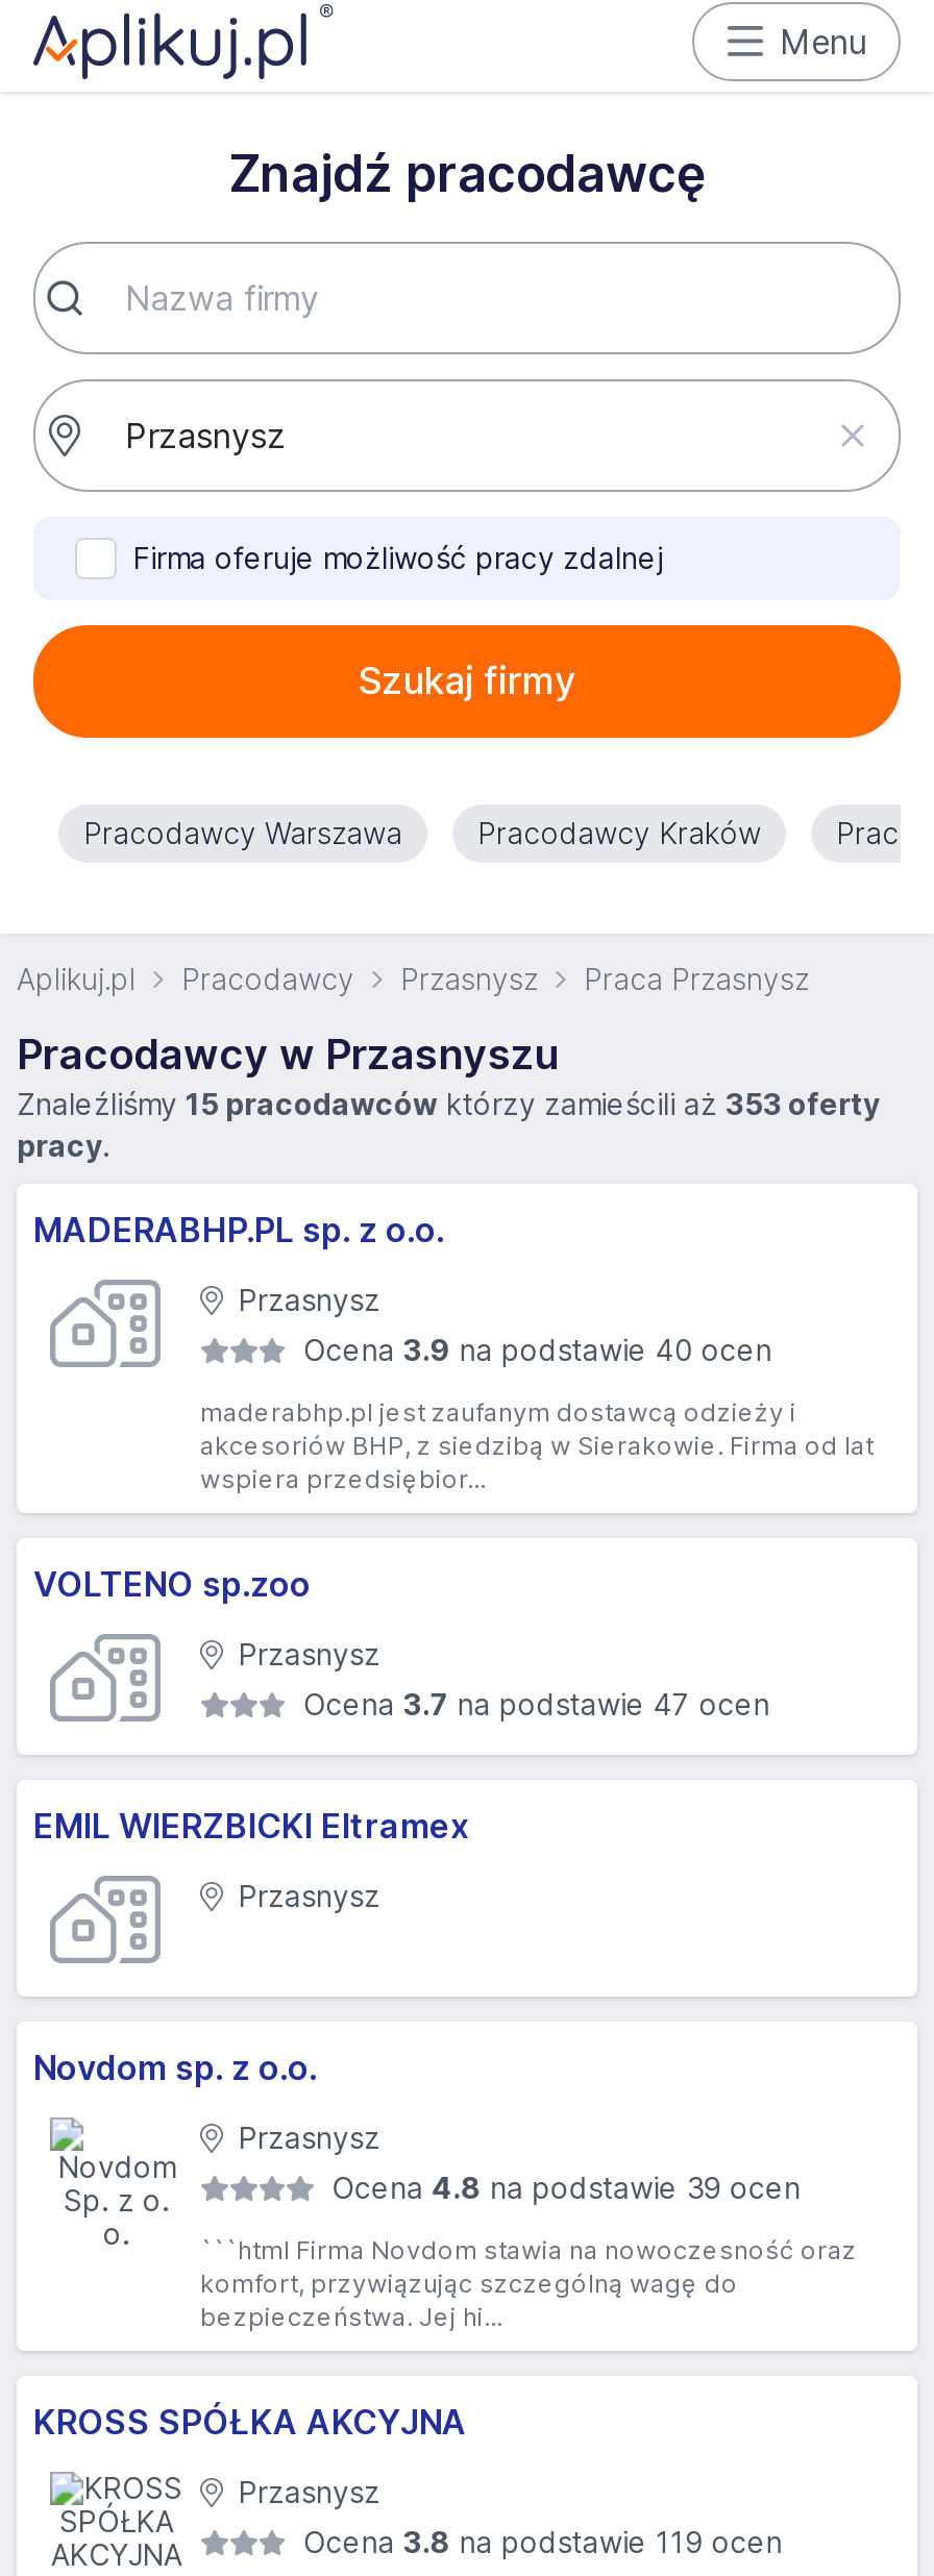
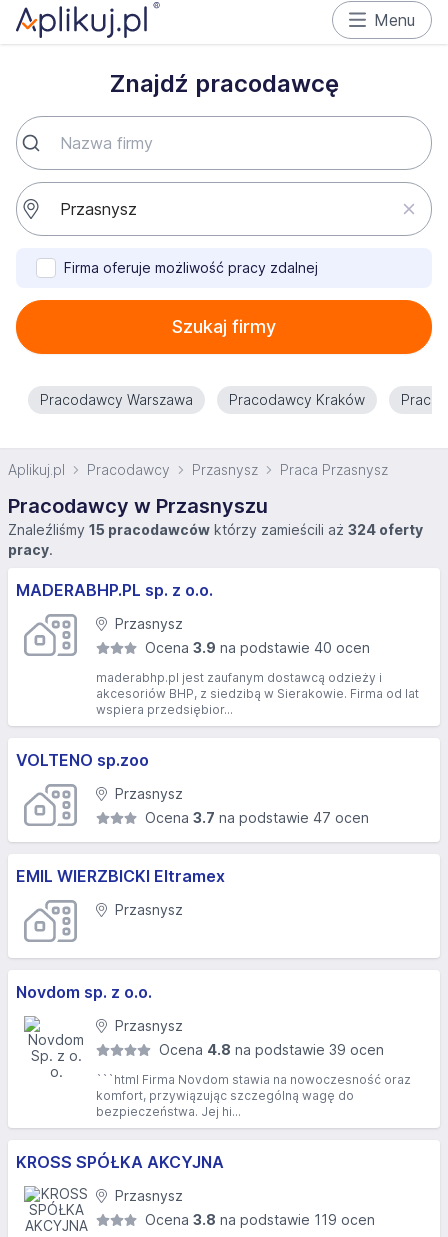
- Znaleźliśmy 15 pracodawców którzy zamieścili aż 353 oferty
+ Znaleźliśmy 15 pracodawców którzy zamieścili aż 324 oferty
